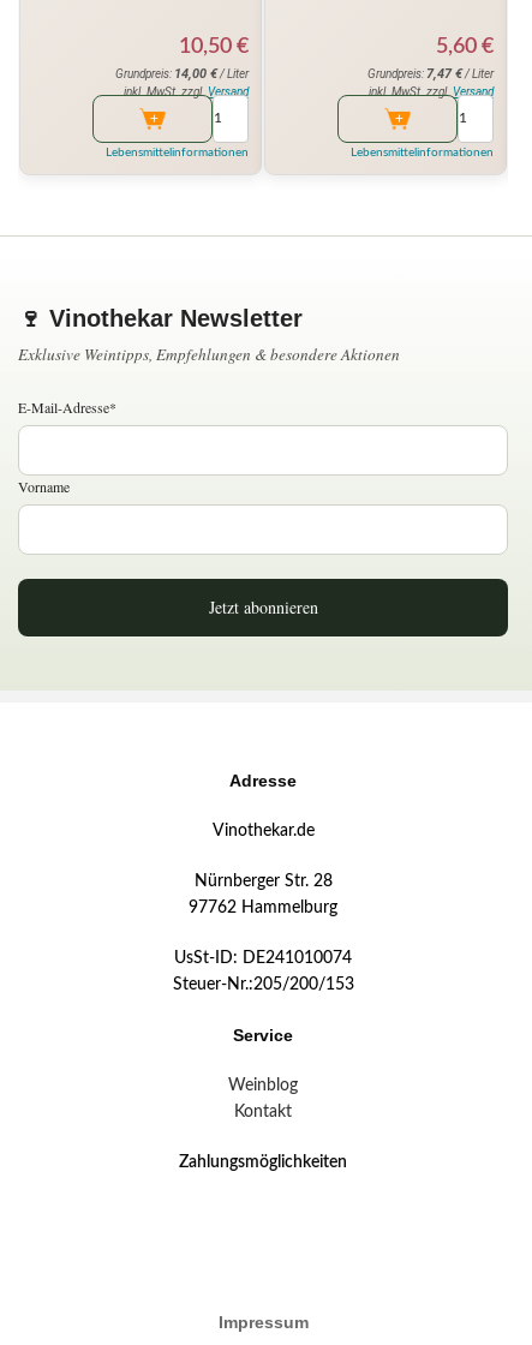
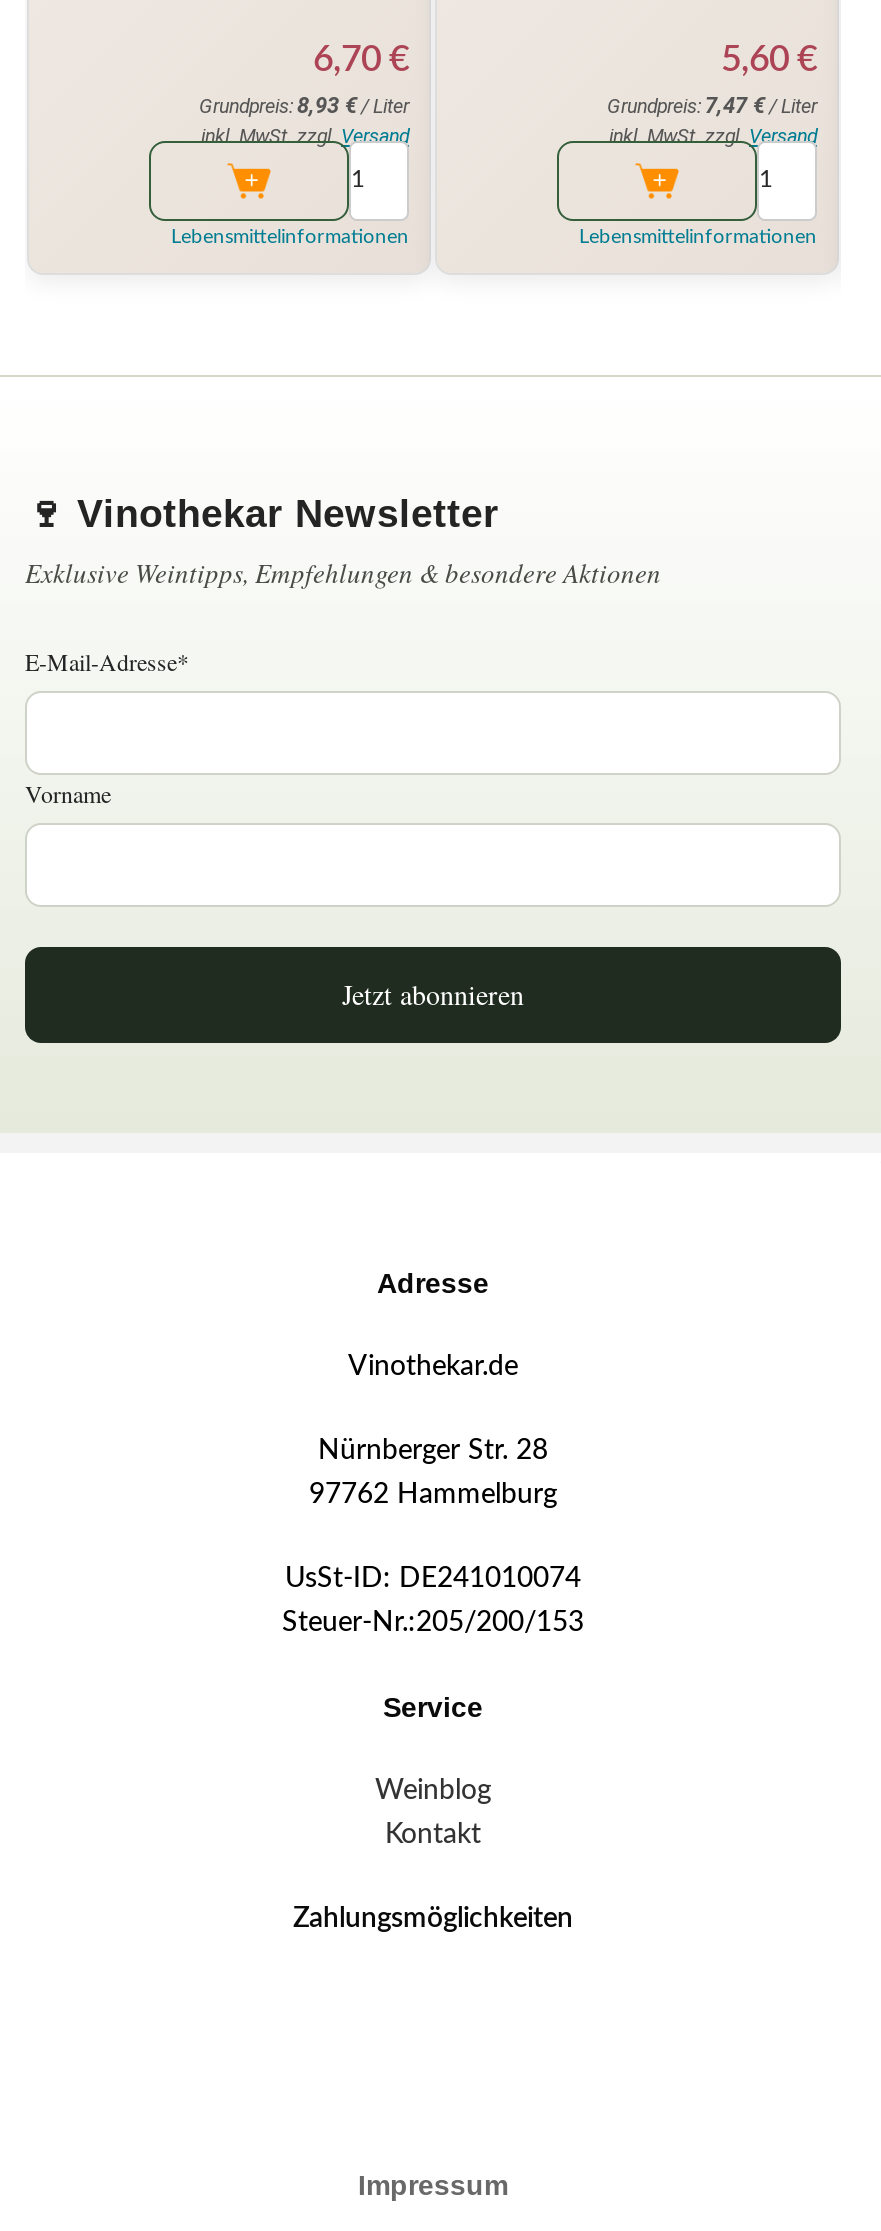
- 10,50 €
- Grundpreis: 14,00 €/ Liter
+ 6,70 €
+ Grundpreis: 8,93 €/ Liter
